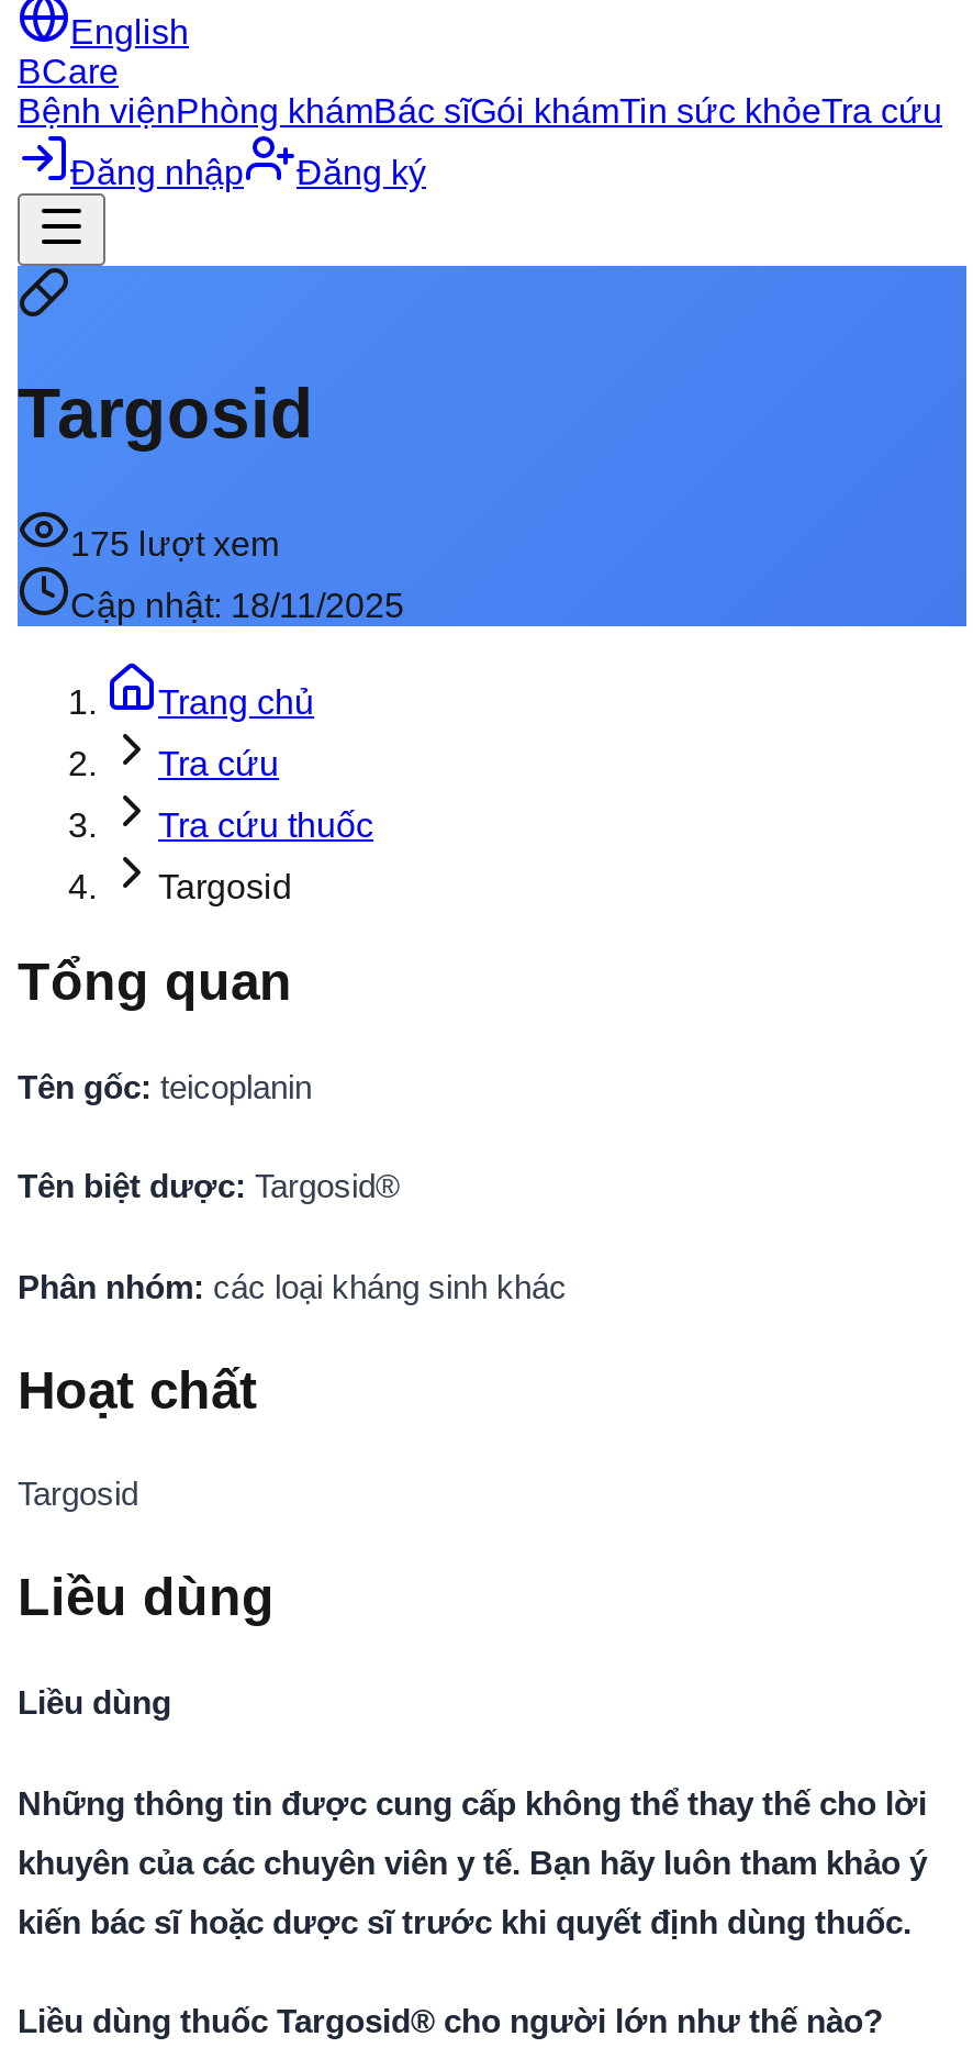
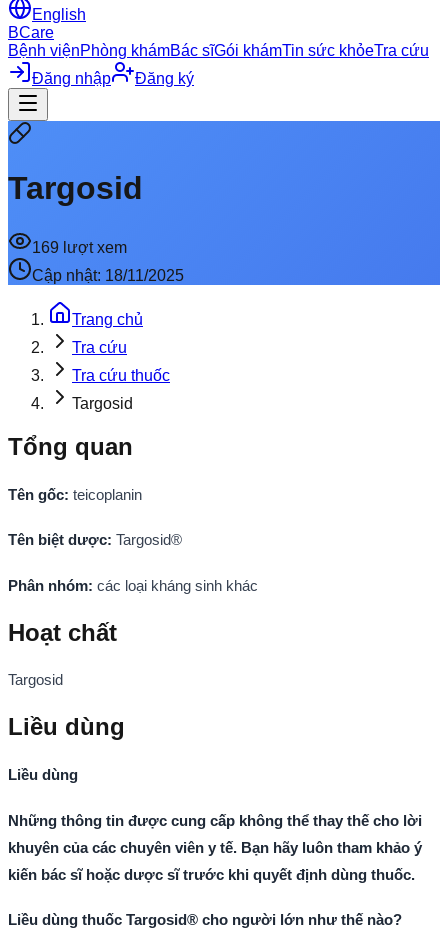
- 175 lượt xem
+ 169 lượt xem
